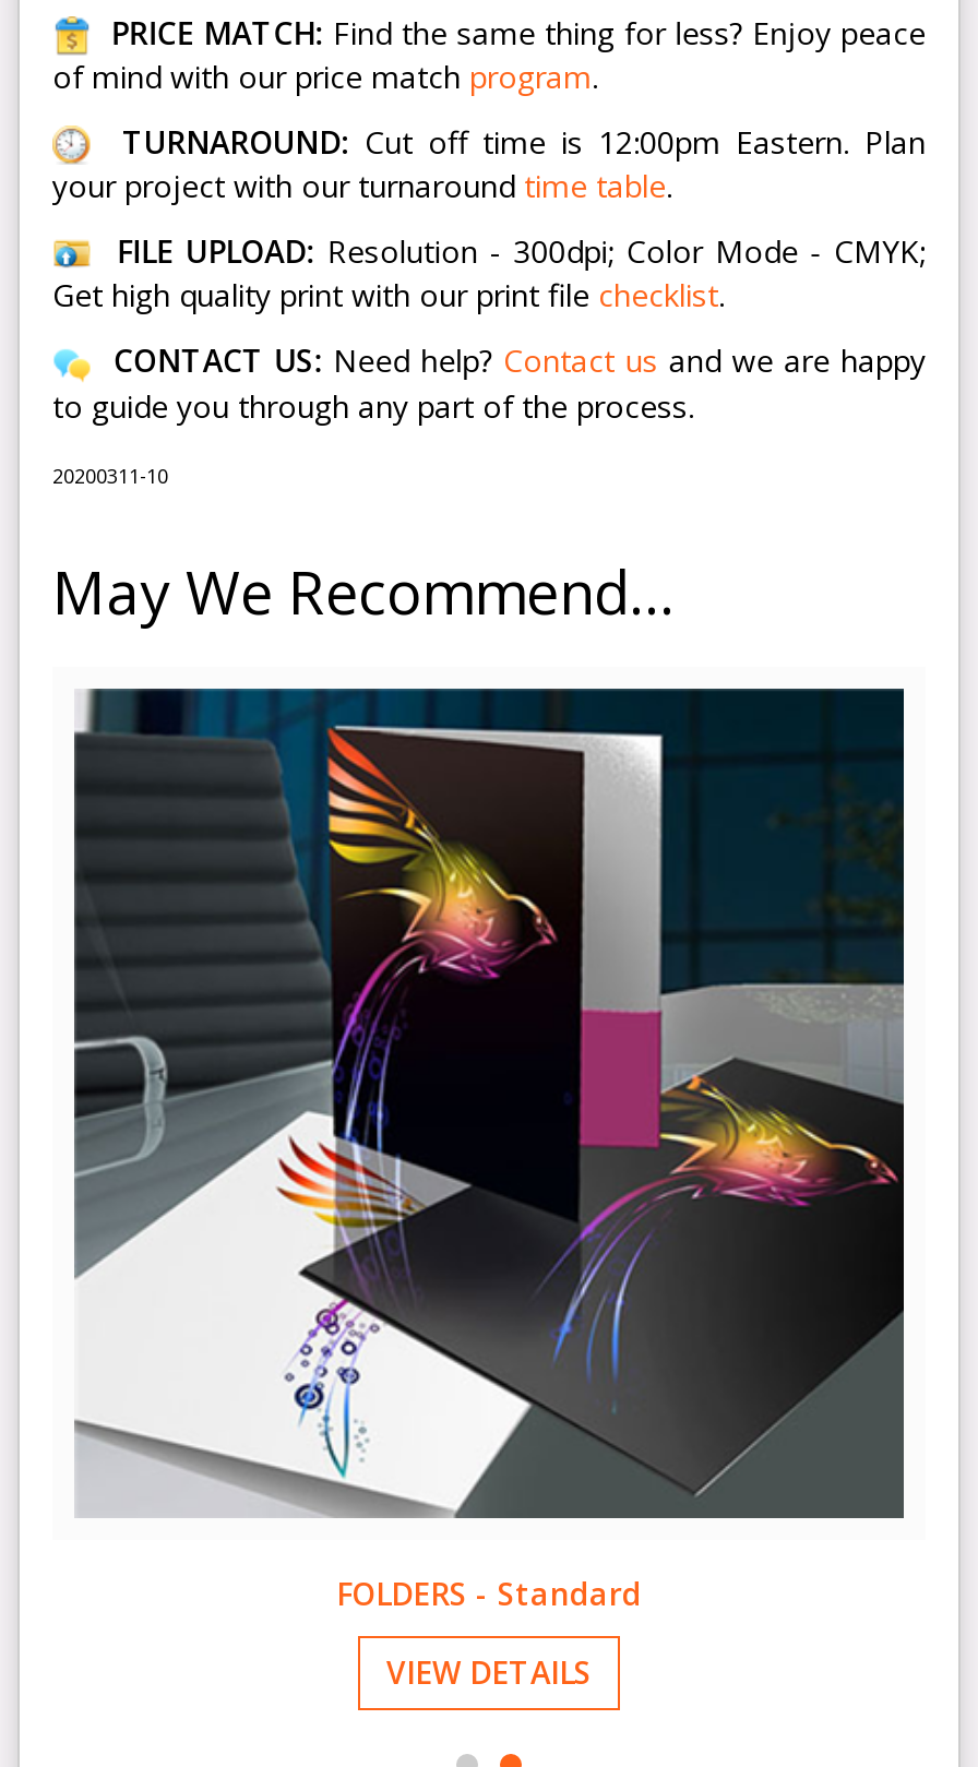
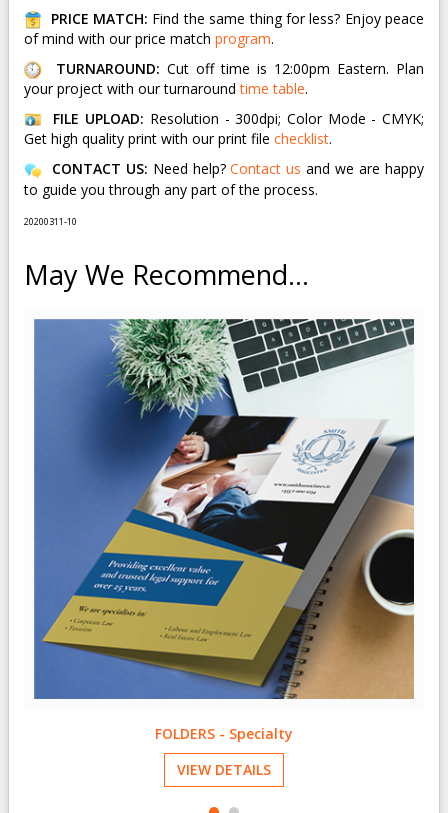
- [image]
- FOLDERS - Standard
+ [image]
+ FOLDERS - Specialty
